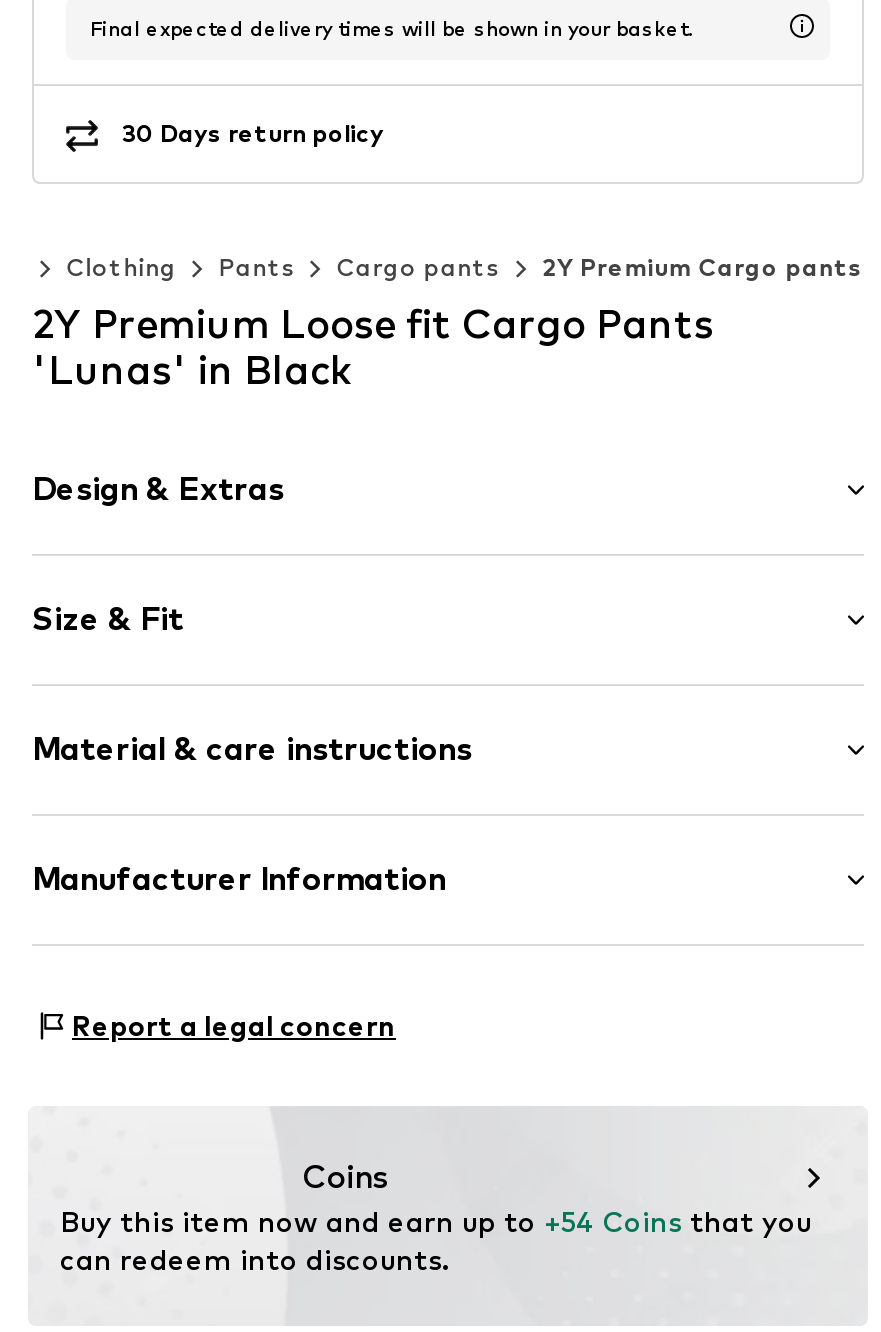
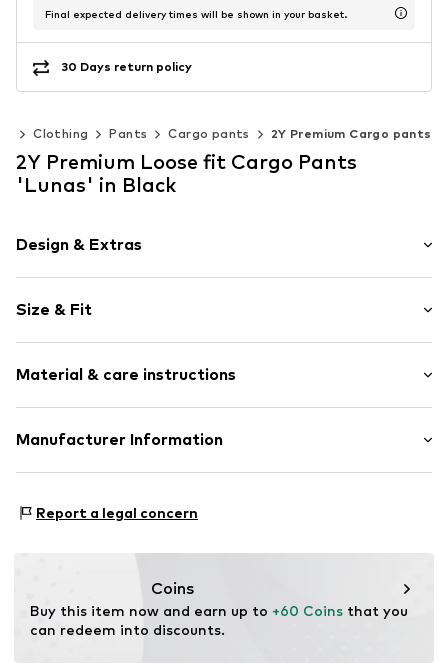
- Buy this item now and earn up to +54 Coins that you
+ Buy this item now and earn up to +60 Coins that you
